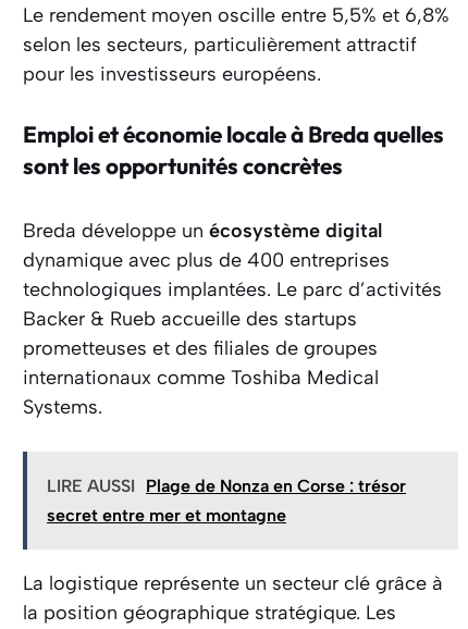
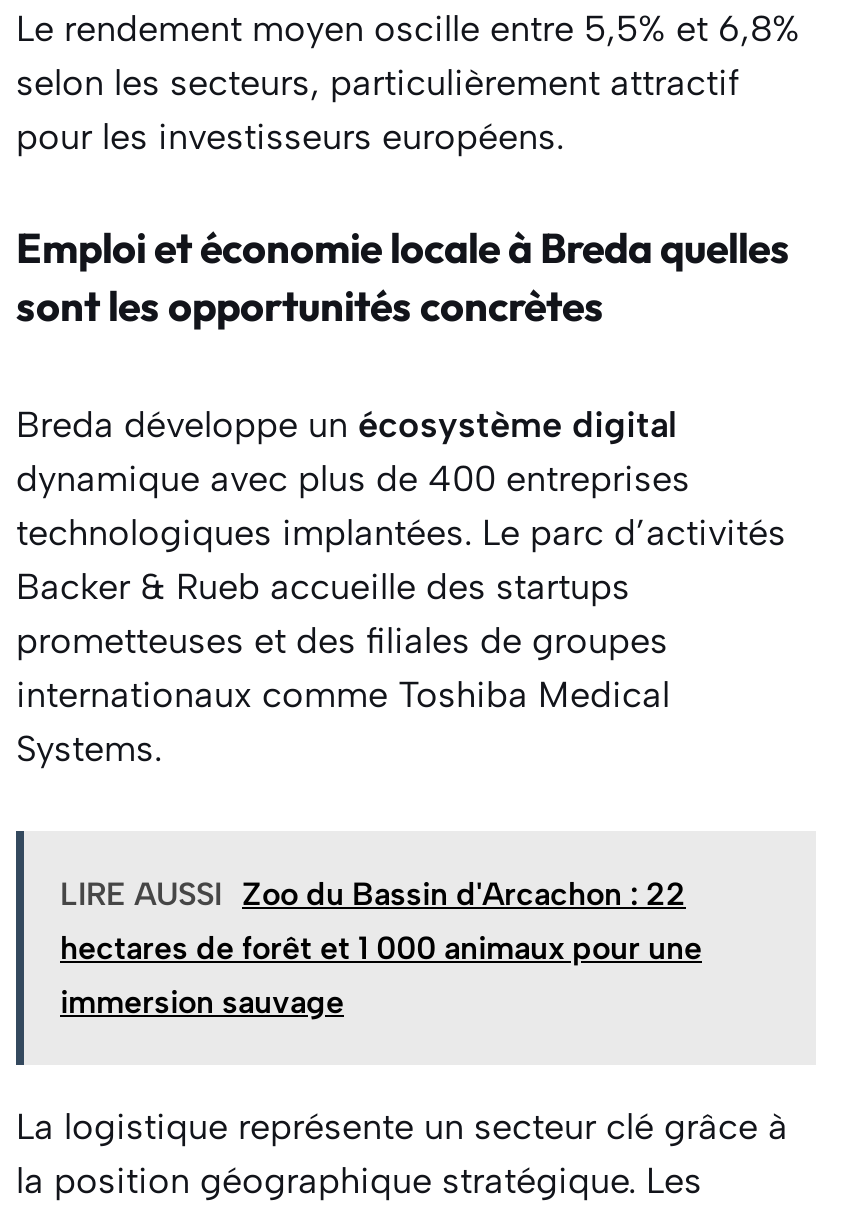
- LIRE AUSSI Plage de Nonza en Corse : trésor
- secret entre mer et montagne
+ LIRE AUSSI Zoo du Bassin d'Arcachon : 22
+ hectares de forêt et 1 000 animaux pour une
+ immersion sauvage
